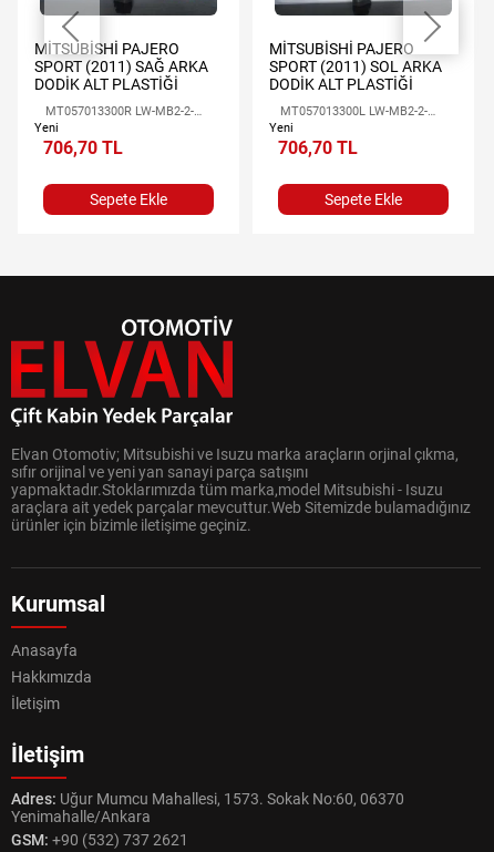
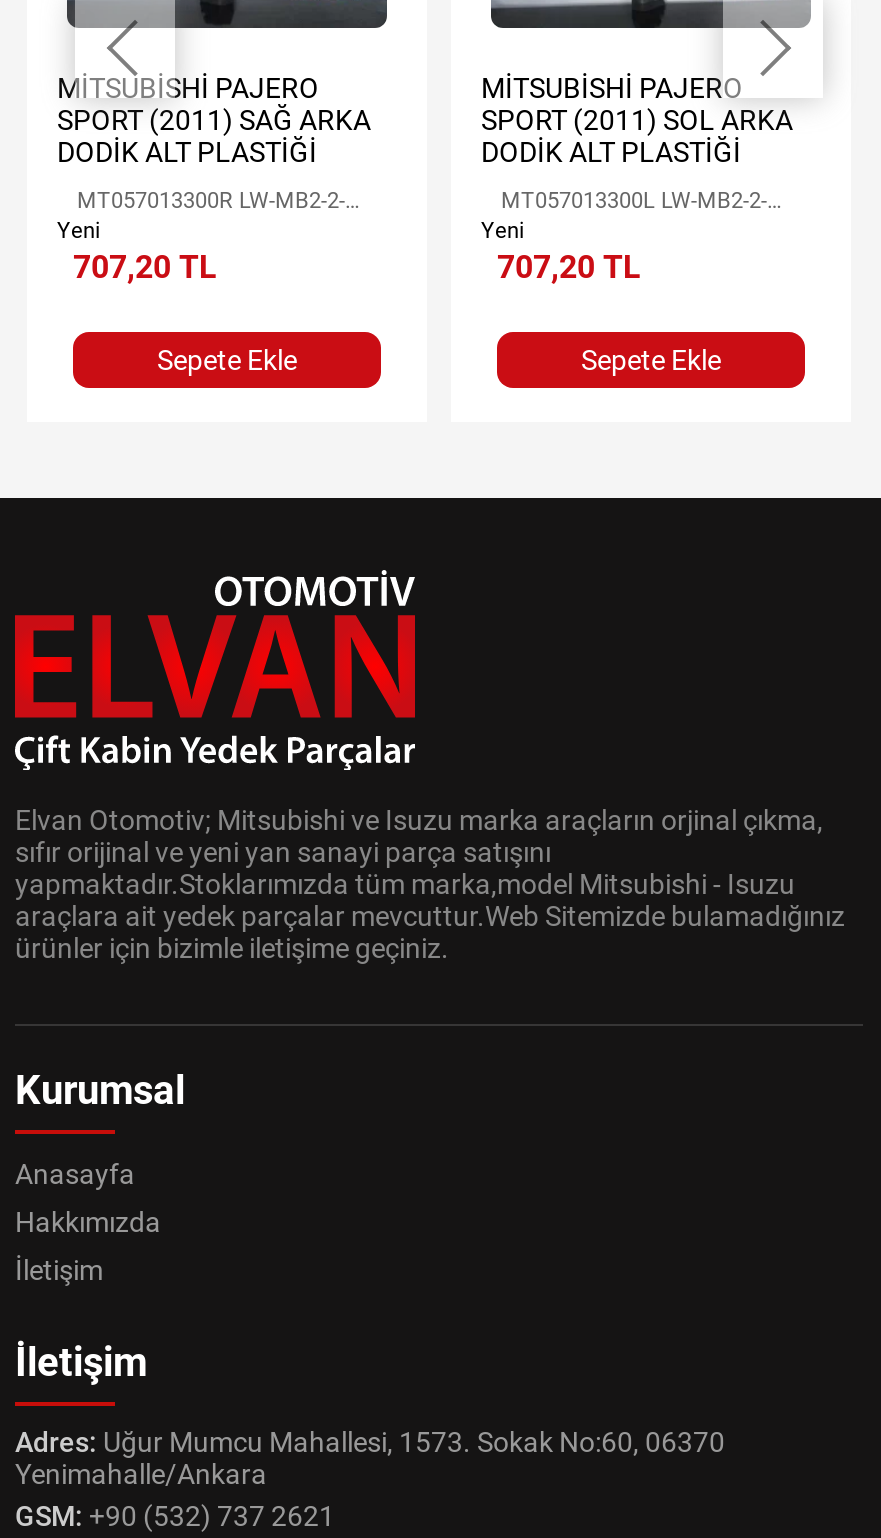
- 706,70 TL
+ 707,20 TL

- 706,70 TL
+ 707,20 TL
